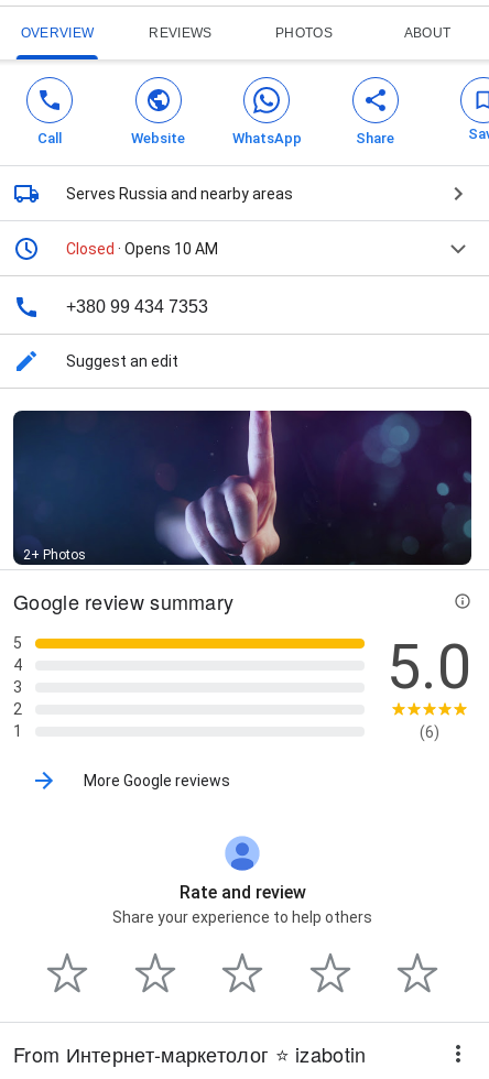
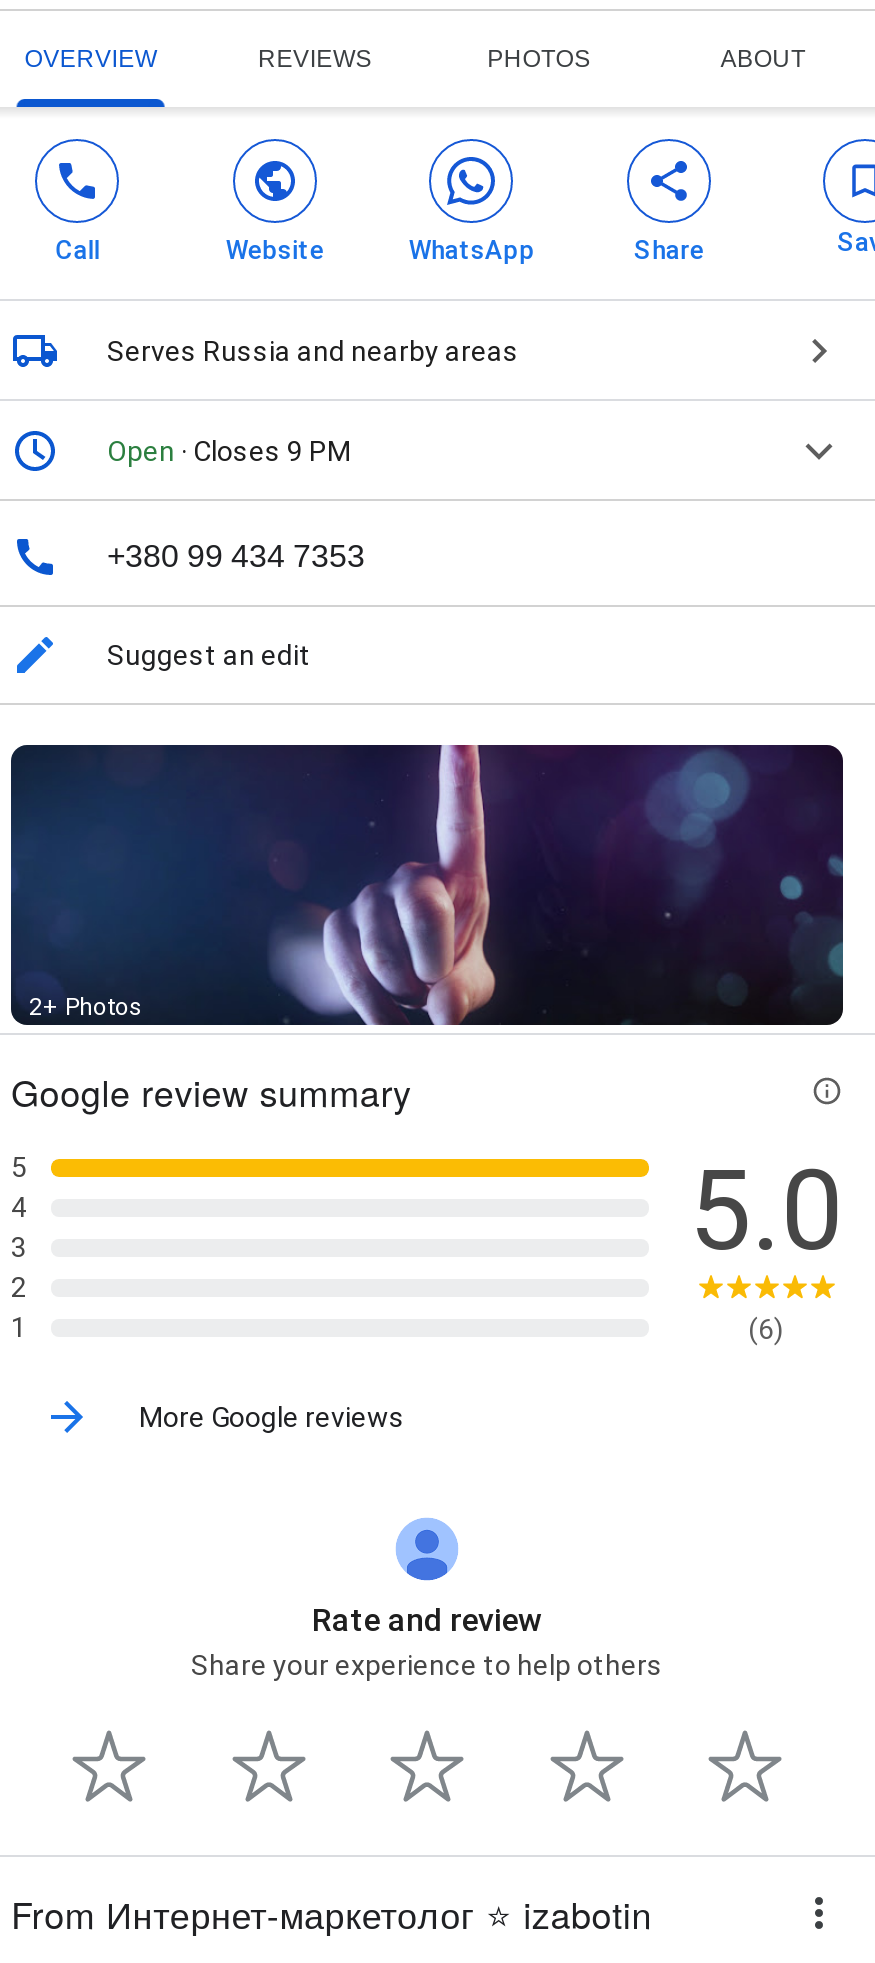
- Closed · Opens 10 AM
+ Open · Closes 9 PM
